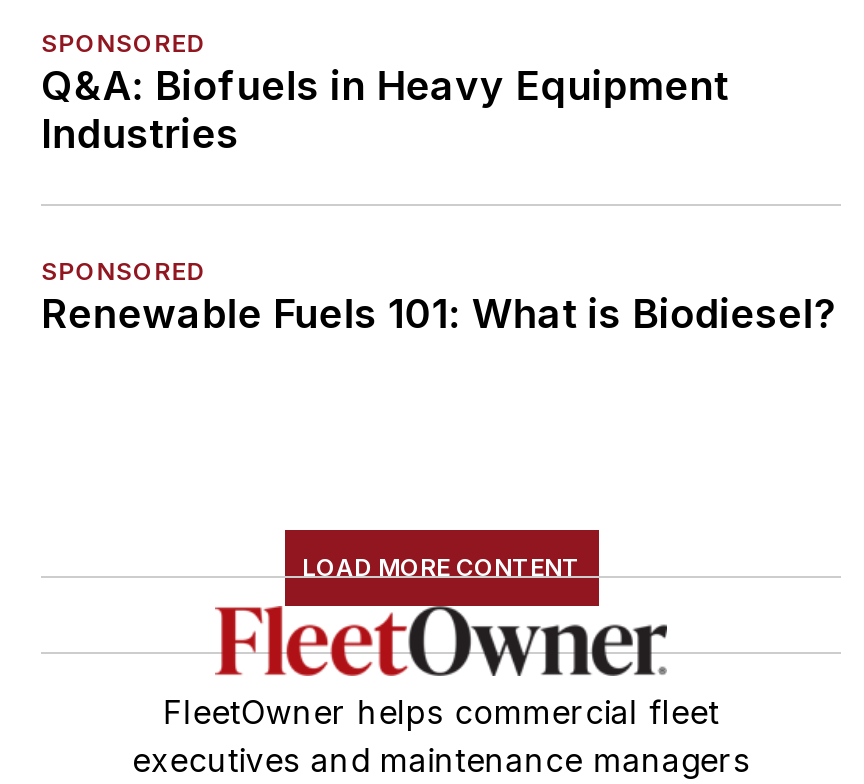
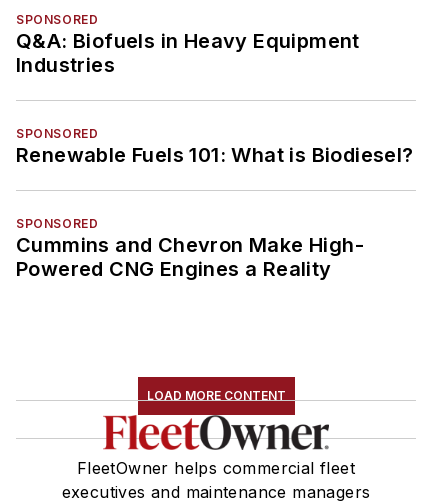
+ SPONSORED
+ Cummins and Chevron Make High-
+ Powered CNG Engines a Reality
